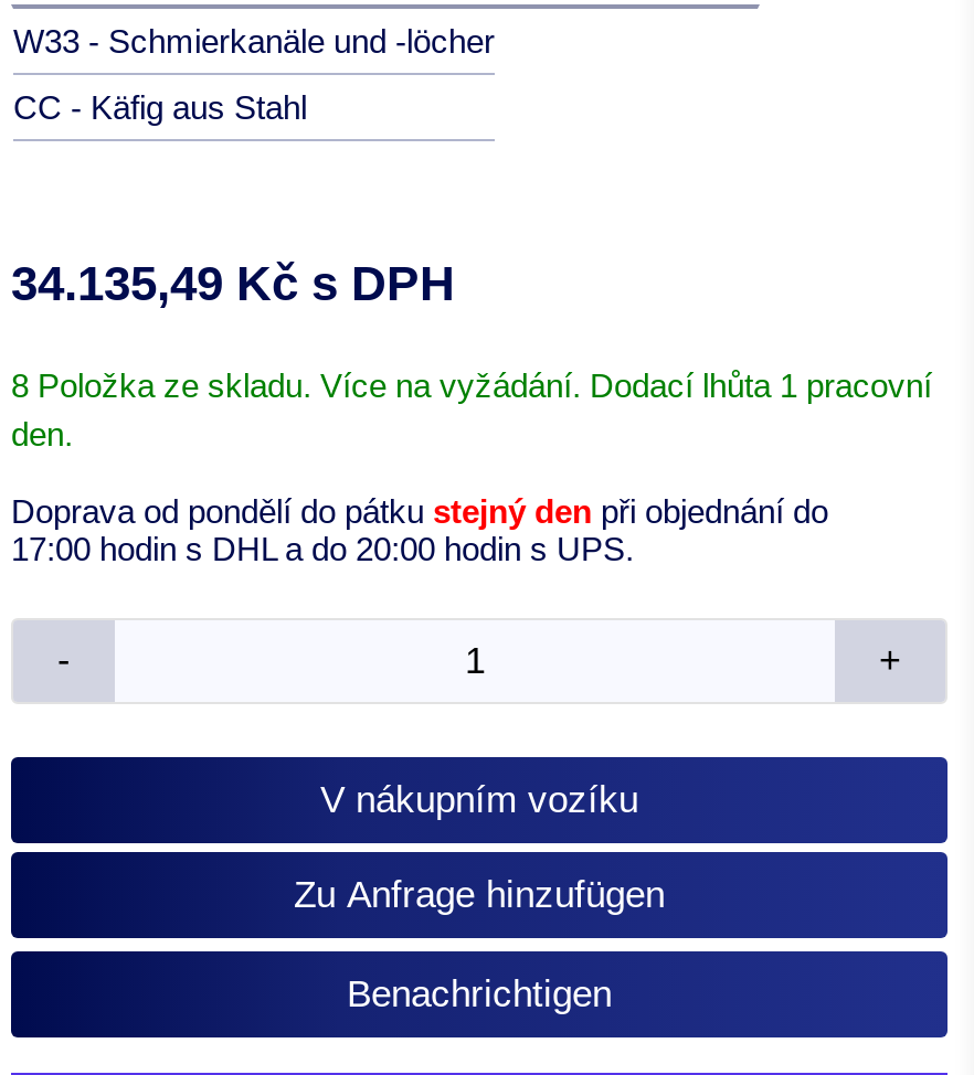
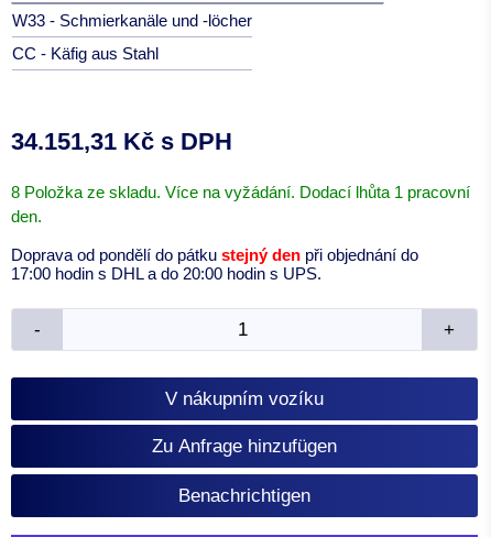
- 34.135,49 Kč s DPH
+ 34.151,31 Kč s DPH
